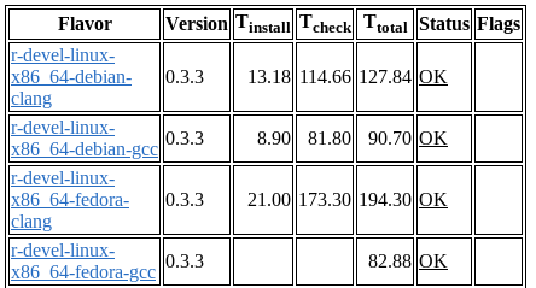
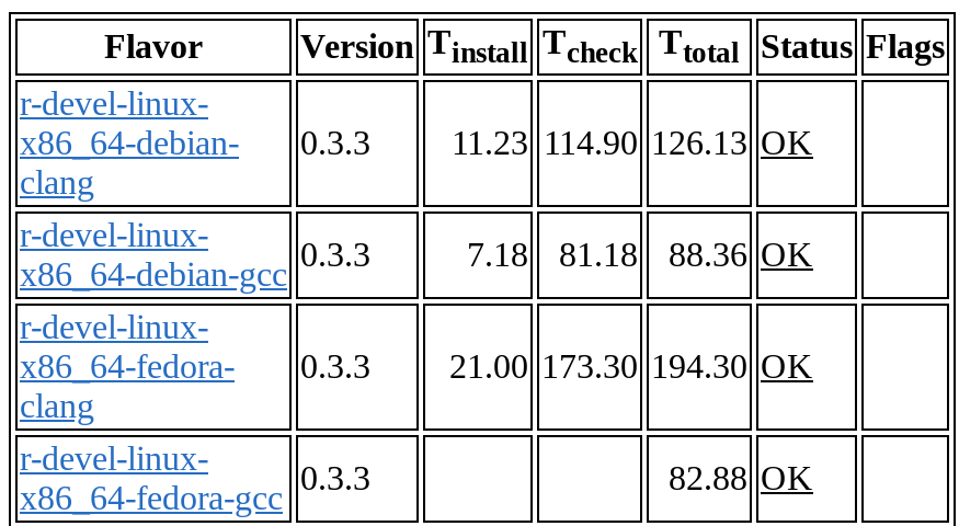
- 13.18 114.66 127.84 OK
+ 11.23 114.90 126.13 OK

- 8.90
+ 7.18

- 81.80
+ 81.18

- 90.70 OK
+ 88.36 OK
